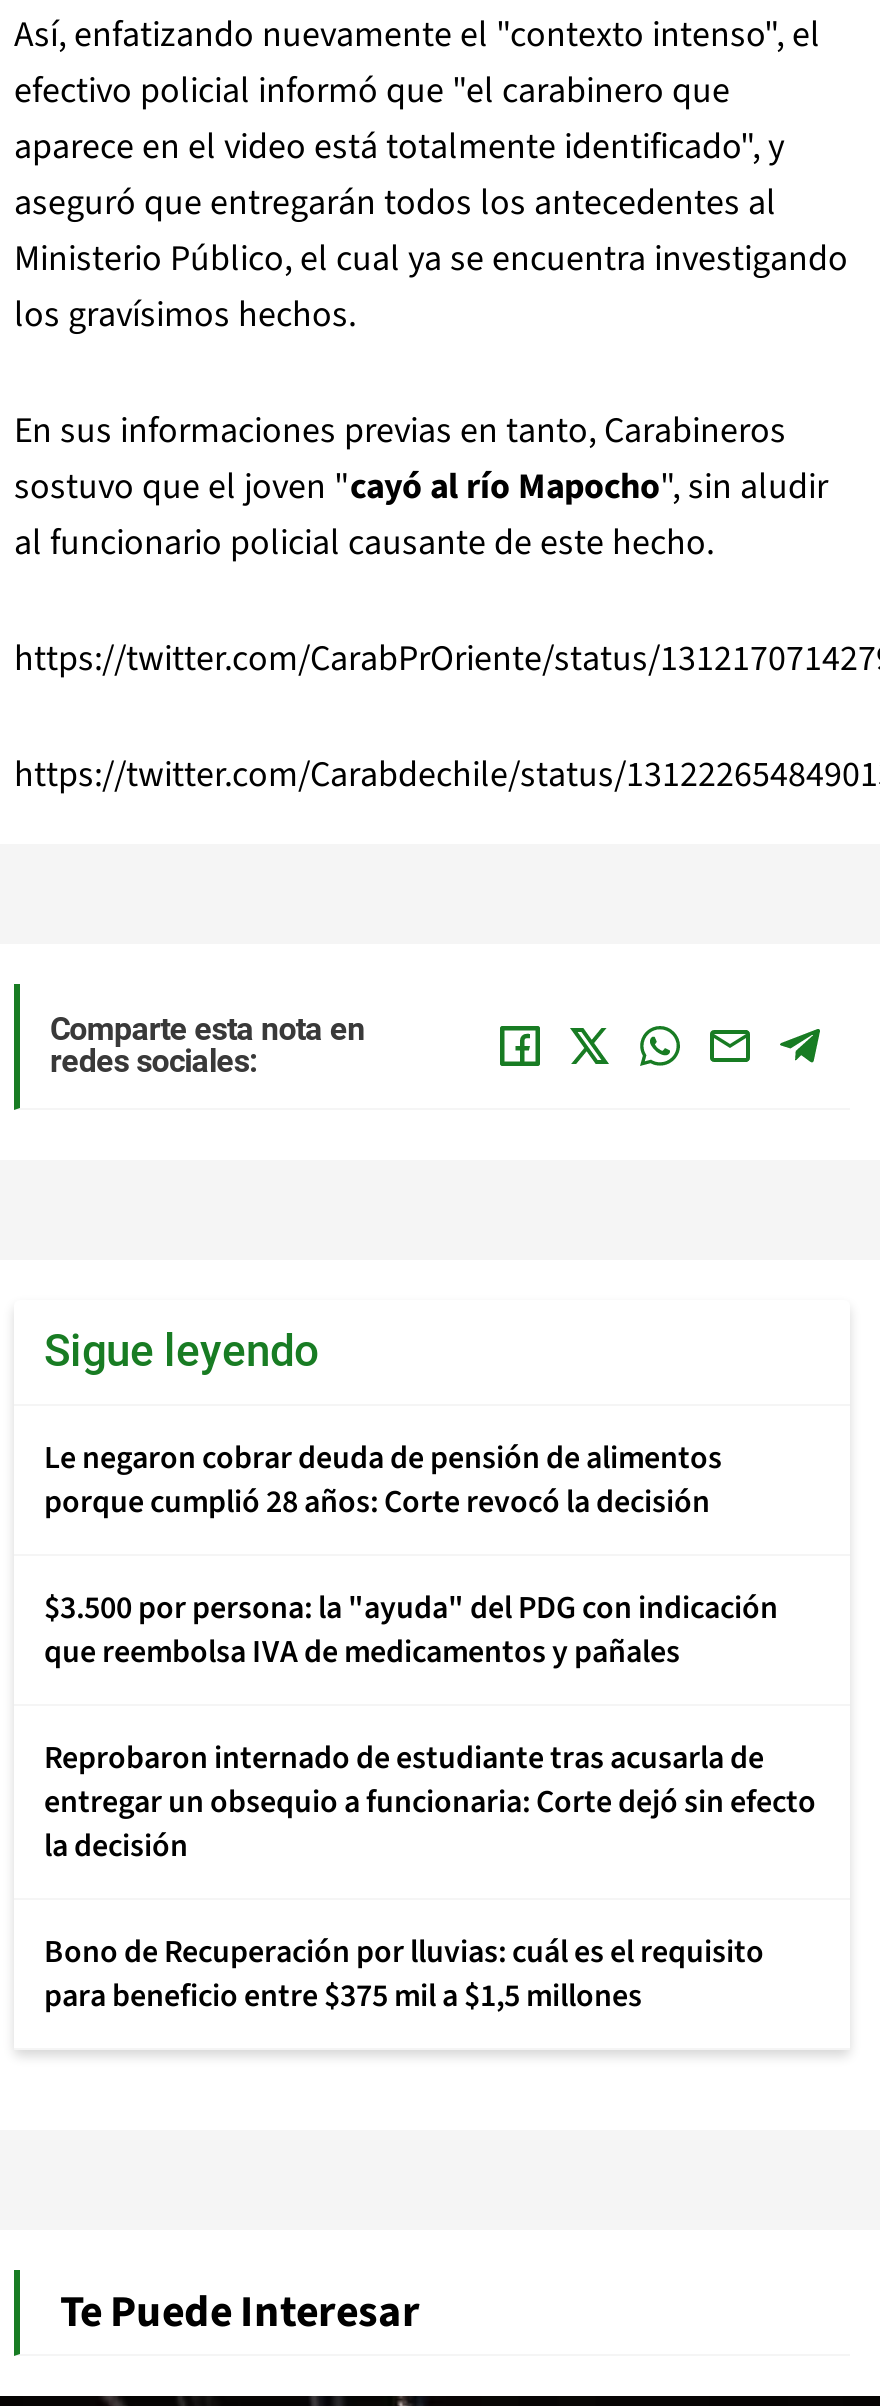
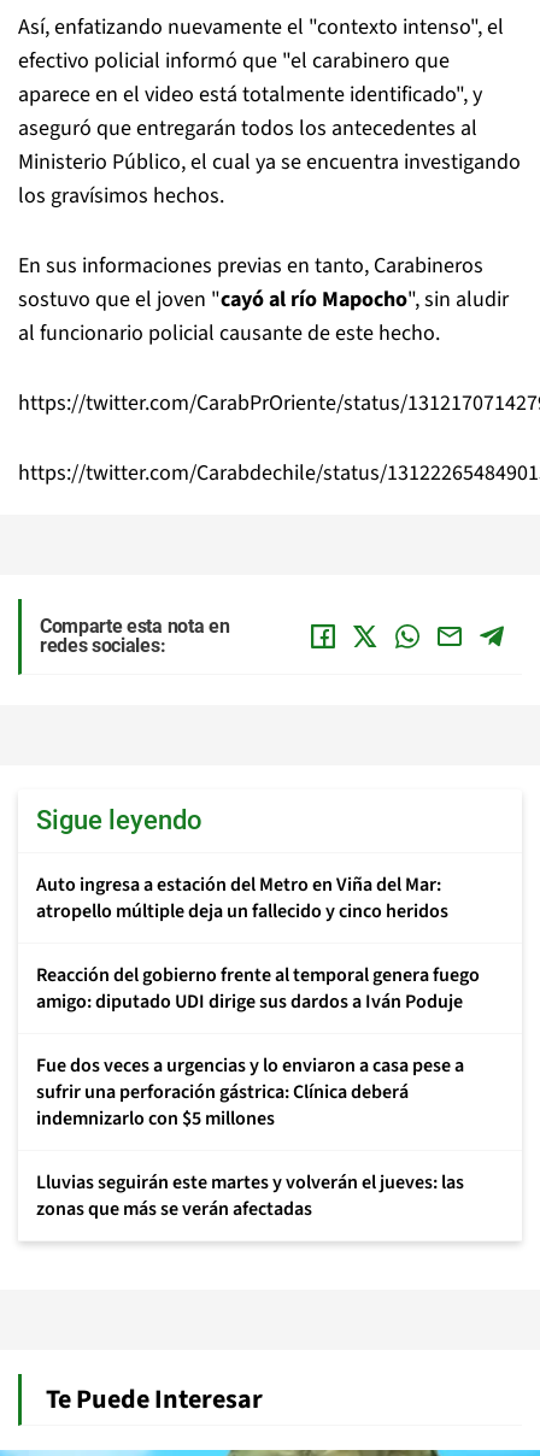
- Le negaron cobrar deuda de pensión de alimentos
- porque cumplió 28 años: Corte revocó la decisión
+ Auto ingresa a estación del Metro en Viña del Mar:
+ atropello múltiple deja un fallecido y cinco heridos

- $3.500 por persona: la "ayuda" del PDG con indicación
- que reembolsa IVA de medicamentos y pañales
+ Reacción del gobierno frente al temporal genera fuego
+ amigo: diputado UDI dirige sus dardos a Iván Poduje

- Reprobaron internado de estudiante tras acusarla de
- entregar un obsequio a funcionaria: Corte dejó sin efecto
- la decisión
+ Fue dos veces a urgencias y lo enviaron a casa pese a
+ sufrir una perforación gástrica: Clínica deberá
+ indemnizarlo con $5 millones

- Bono de Recuperación por lluvias: cuál es el requisito
- para beneficio entre $375 mil a $1,5 millones
+ Lluvias seguirán este martes y volverán el jueves: las
+ zonas que más se verán afectadas
